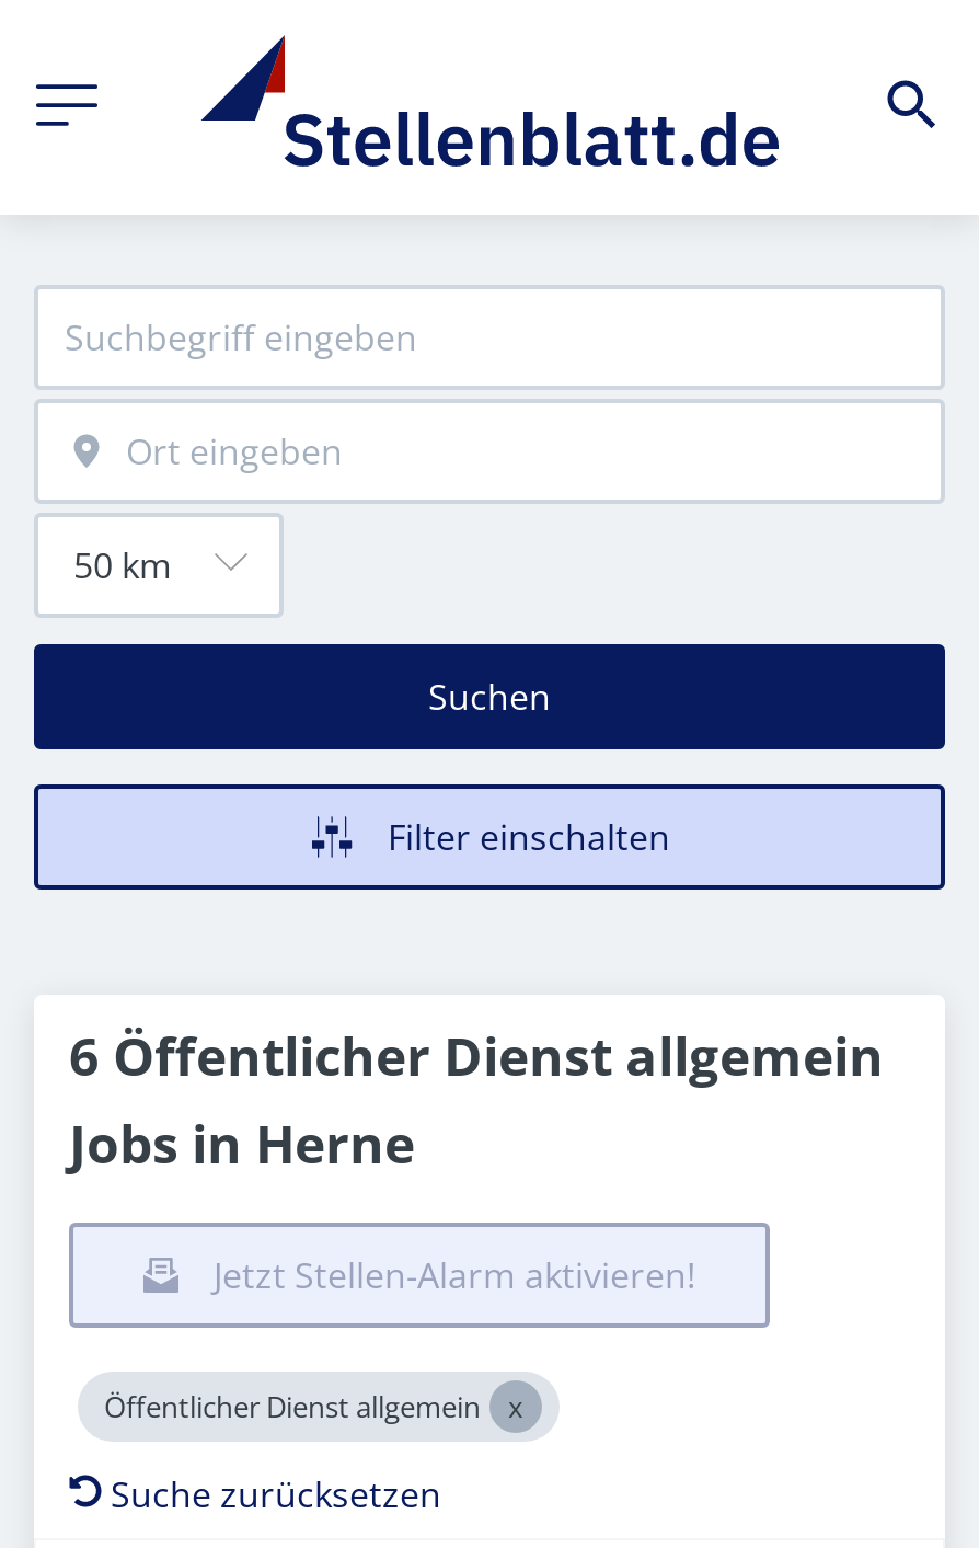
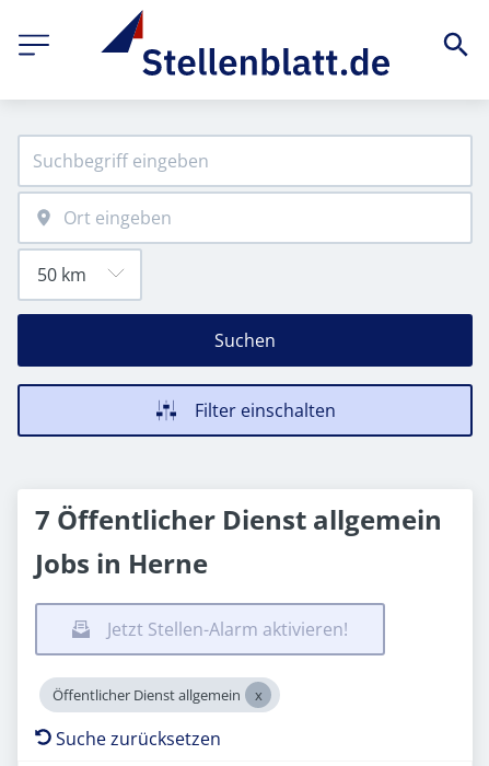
- 6 Öffentlicher Dienst allgemein
+ 7 Öffentlicher Dienst allgemein
